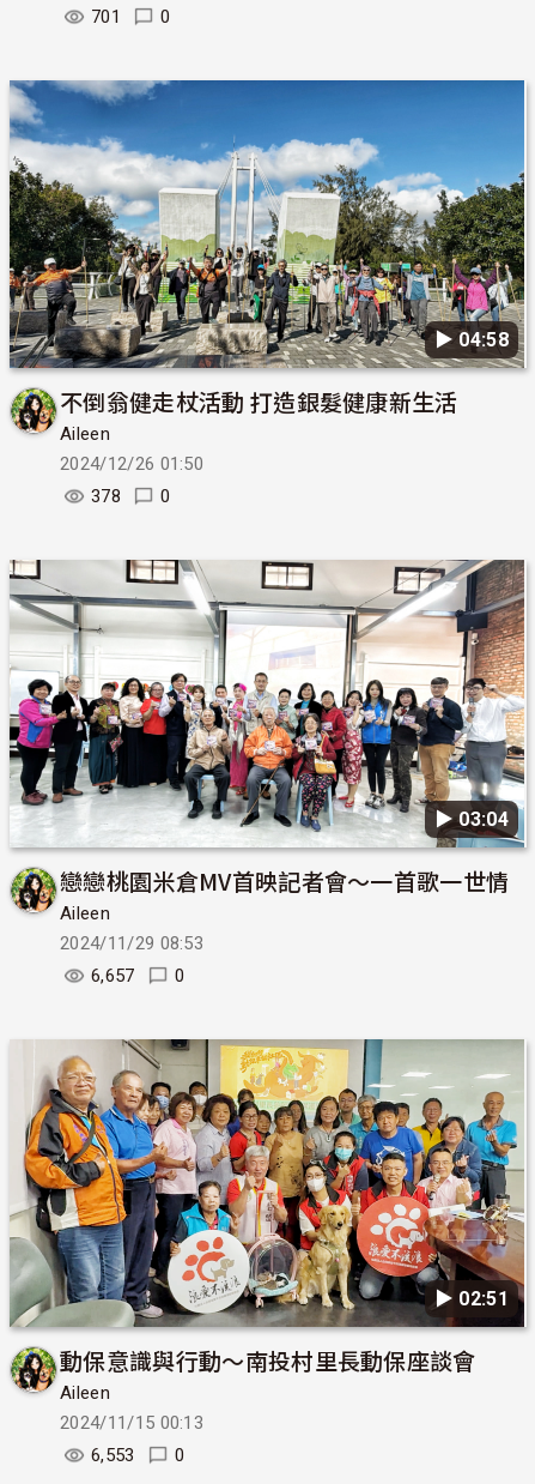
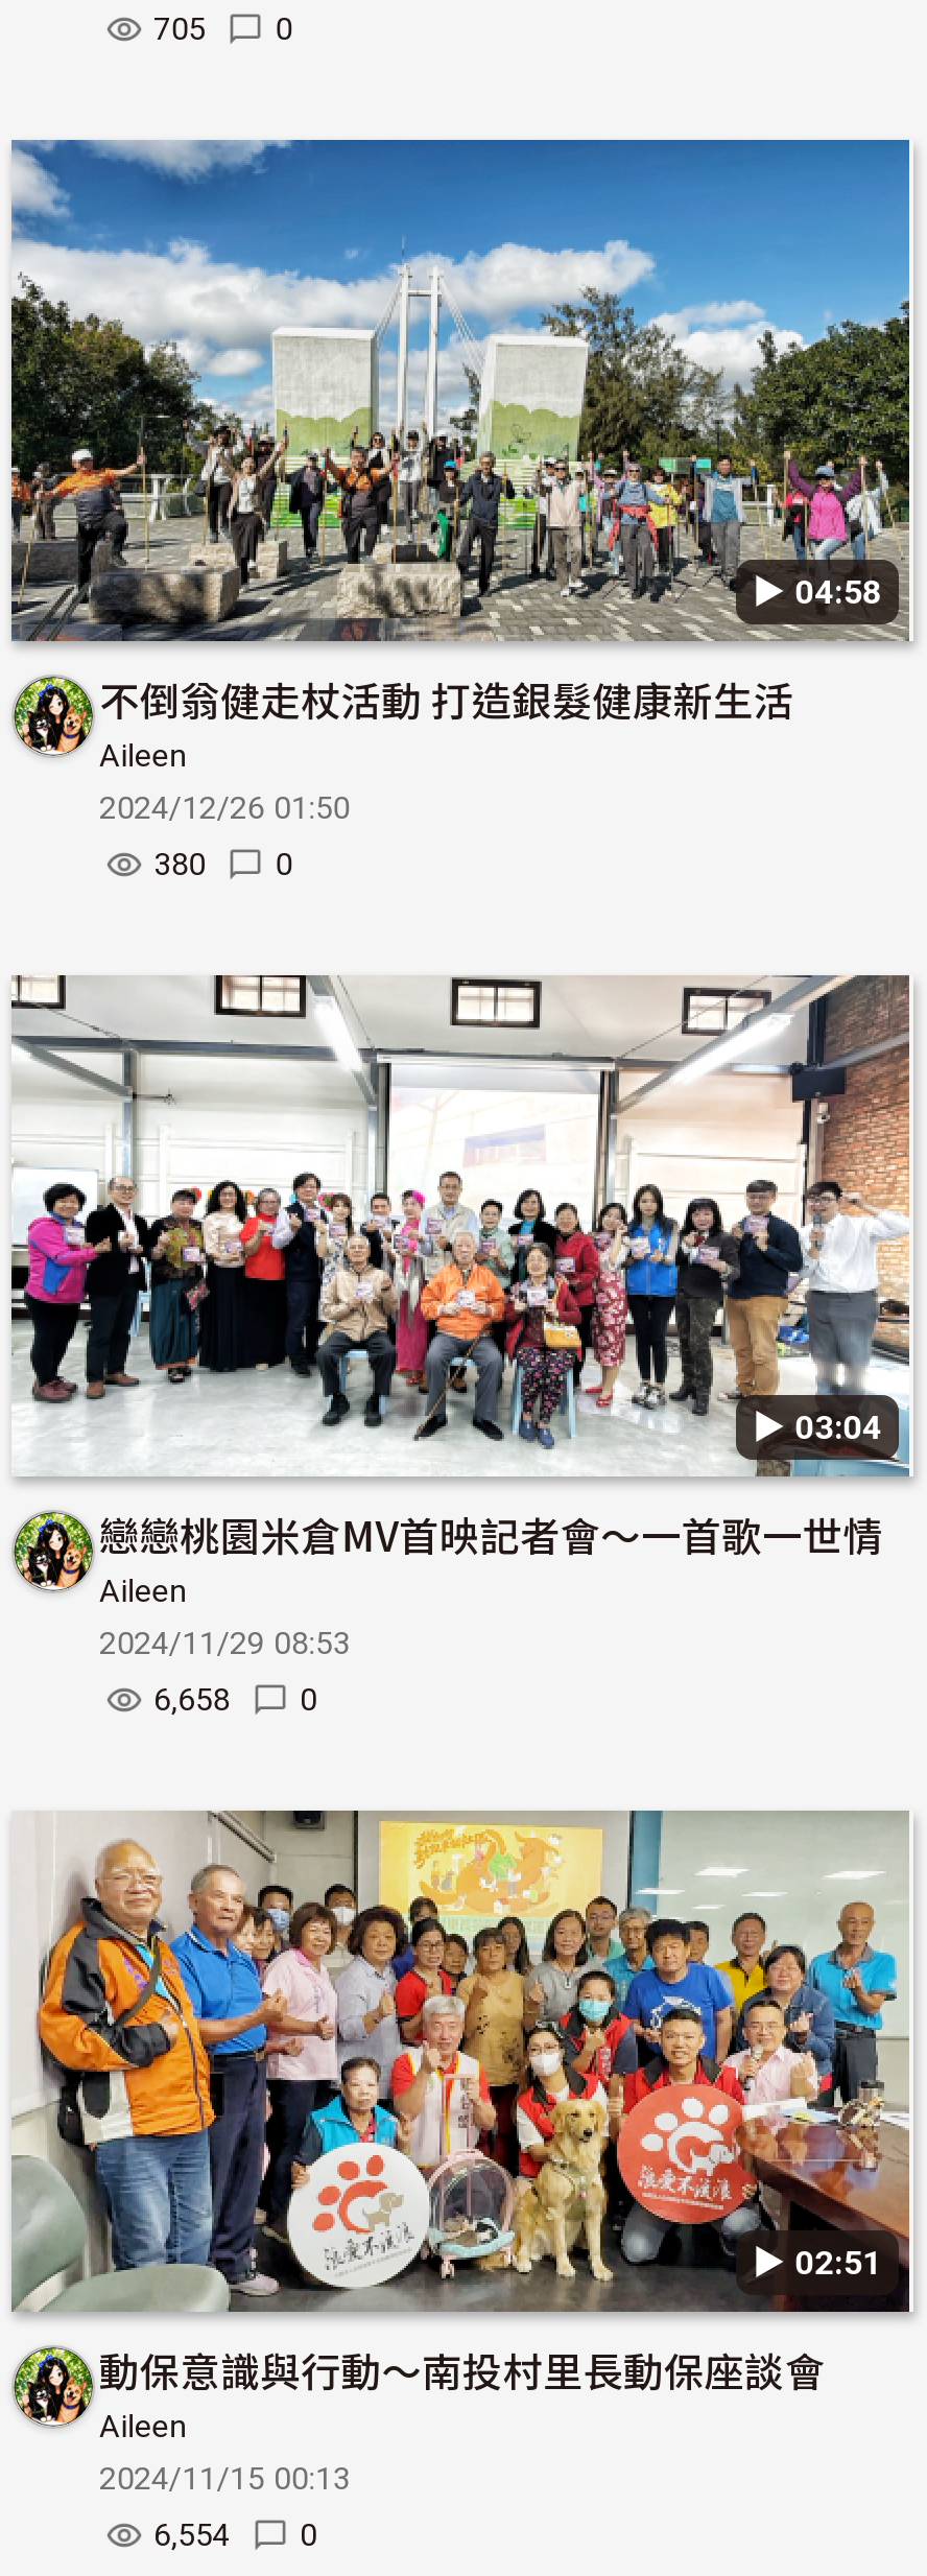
- 701 0
+ 705 0

- 378 0
+ 380 0

- 6,657 0
+ 6,658 0

- 6,553 0
+ 6,554 0
